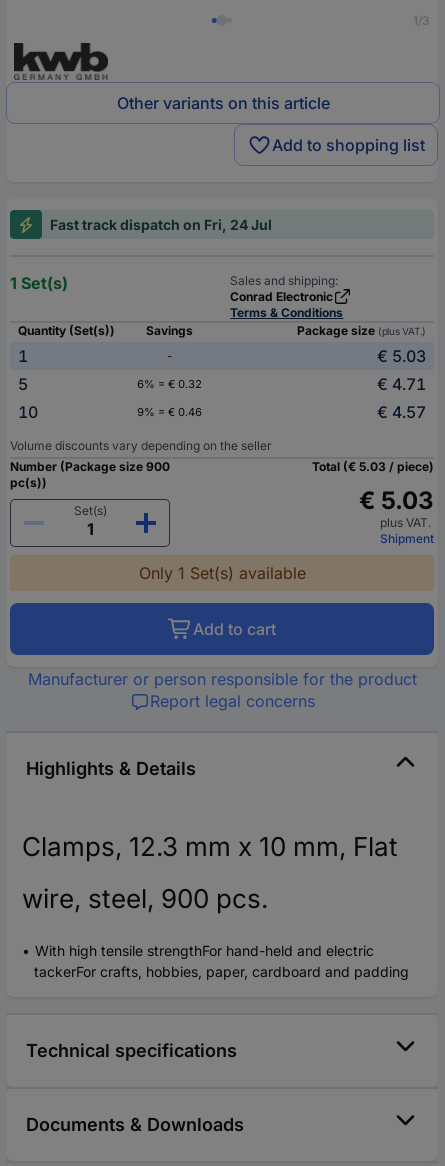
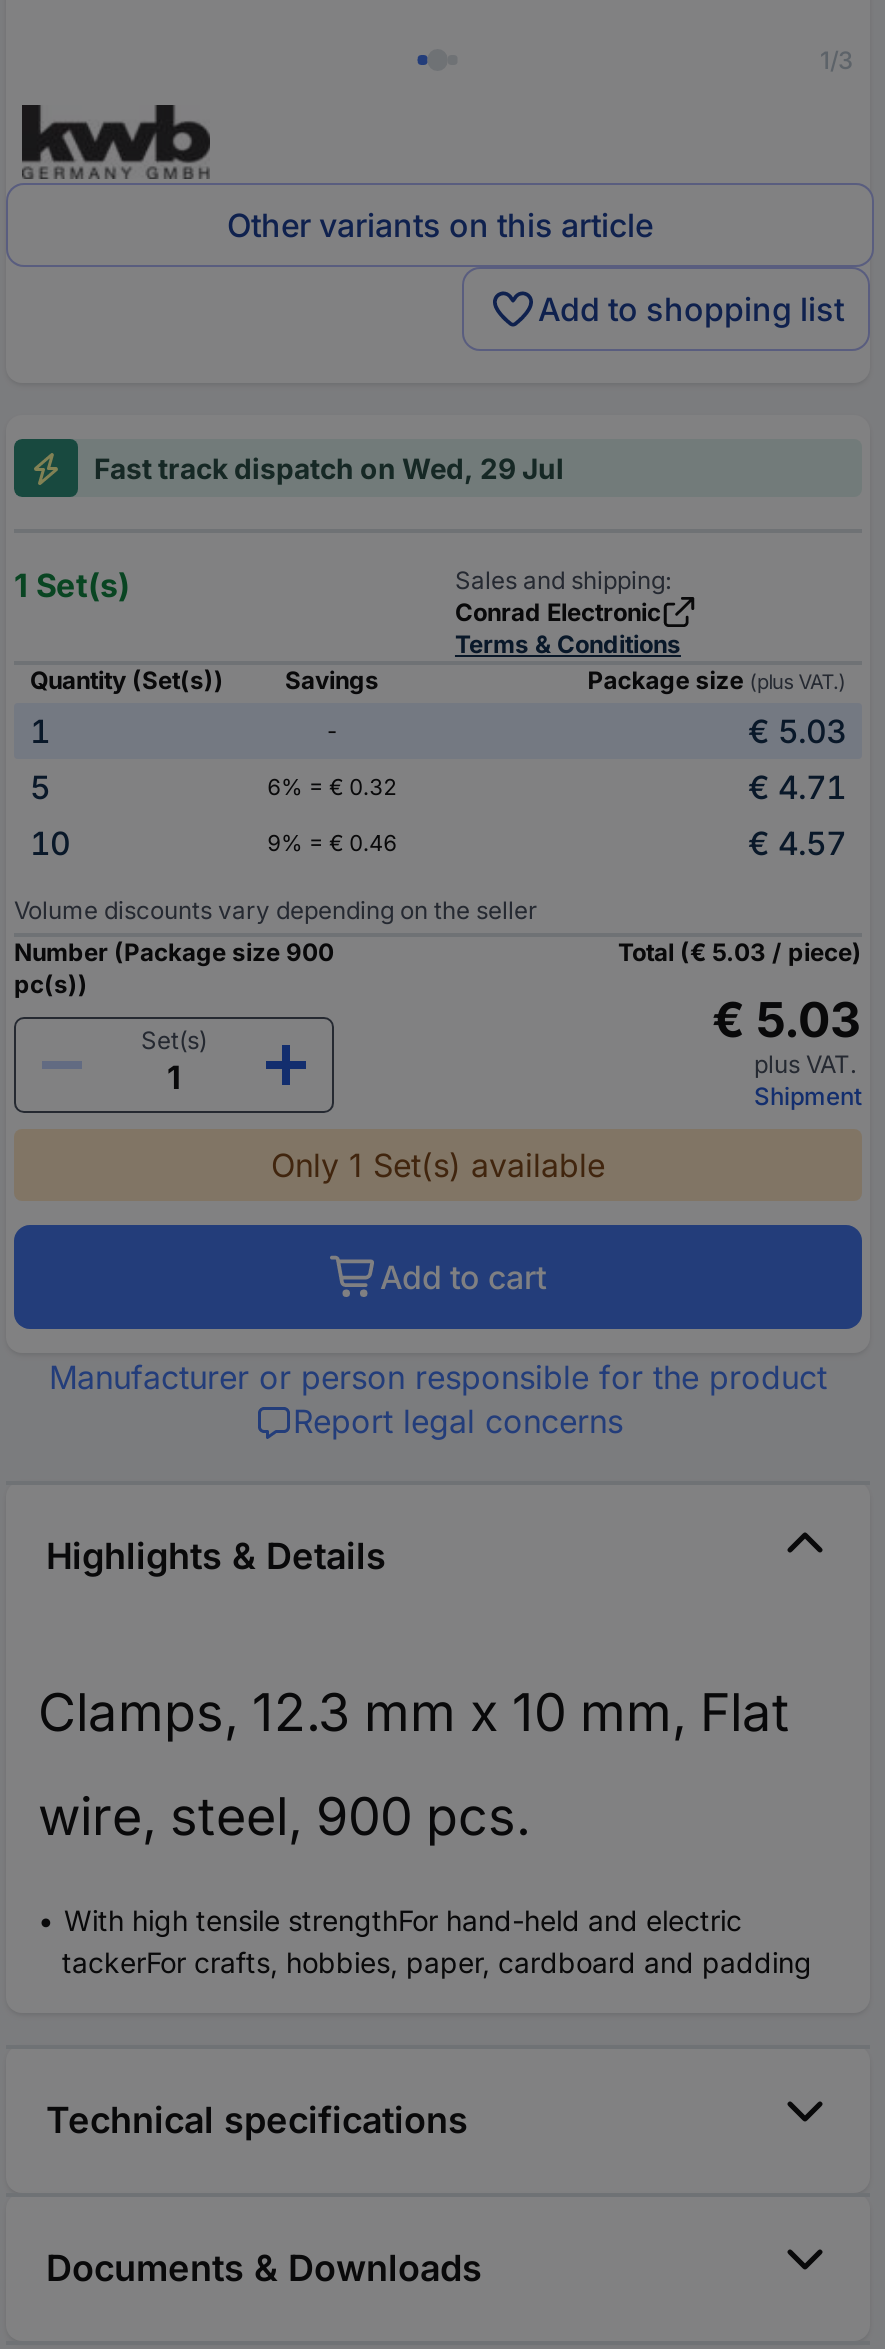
- Fast track dispatch on Fri, 24 Jul
+ Fast track dispatch on Wed, 29 Jul
